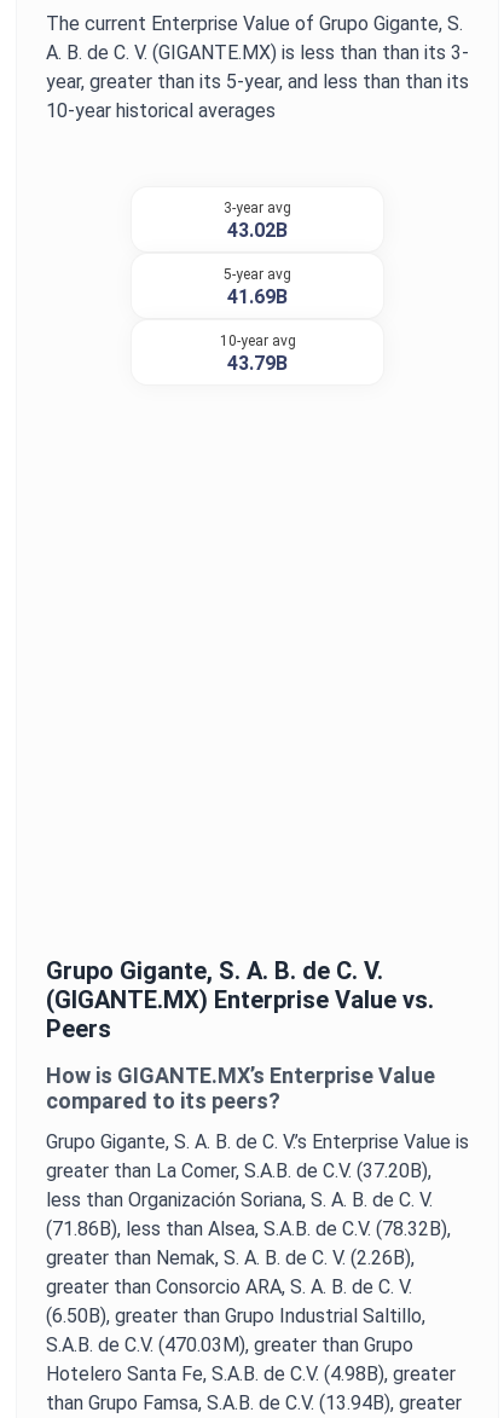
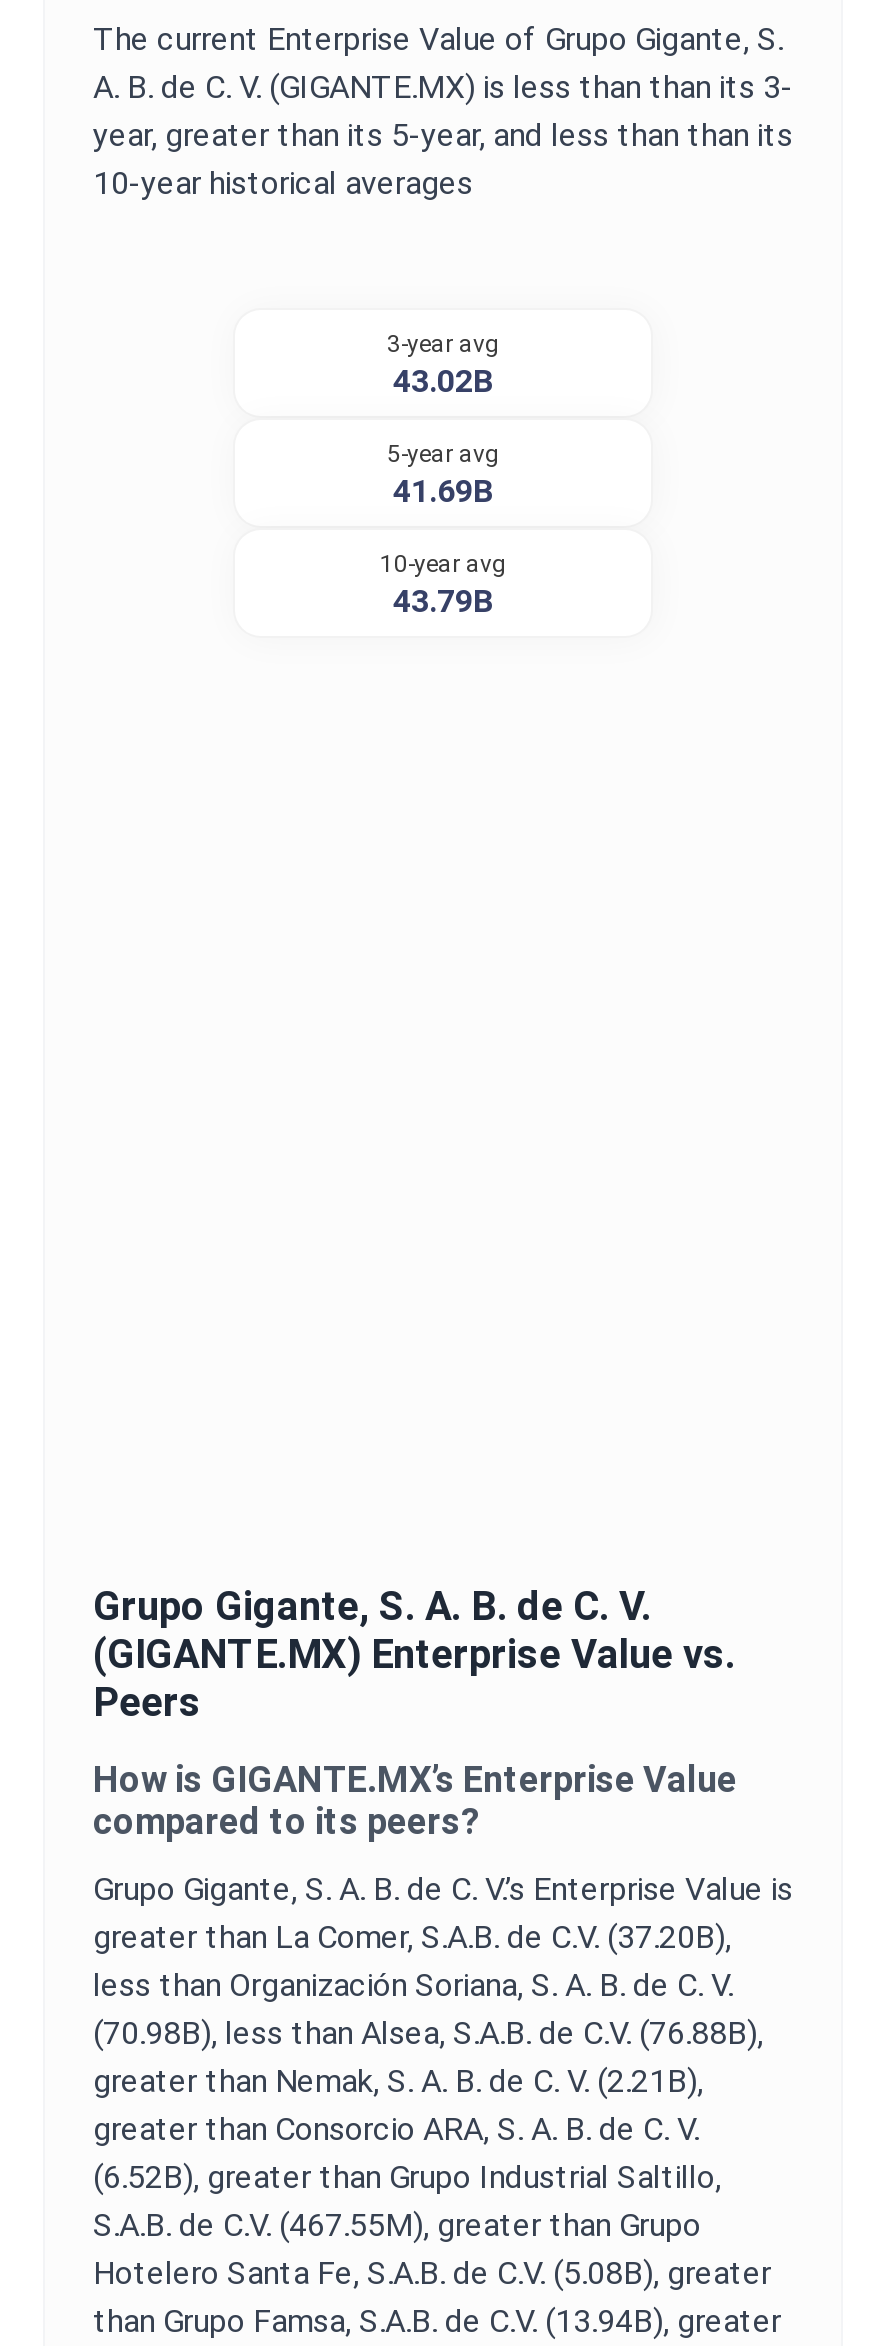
- (71.86B), less than Alsea, S.A.B. de C.V. (78.32B),
+ (70.98B), less than Alsea, S.A.B. de C.V. (76.88B),

- greater than Nemak, S. A. B. de C. V. (2.26B),
+ greater than Nemak, S. A. B. de C. V. (2.21B),

- (6.50B), greater than Grupo Industrial Saltillo,
+ (6.52B), greater than Grupo Industrial Saltillo,

- S.A.B. de C.V. (470.03M), greater than Grupo
+ S.A.B. de C.V. (467.55M), greater than Grupo

- Hotelero Santa Fe, S.A.B. de C.V. (4.98B), greater
+ Hotelero Santa Fe, S.A.B. de C.V. (5.08B), greater
